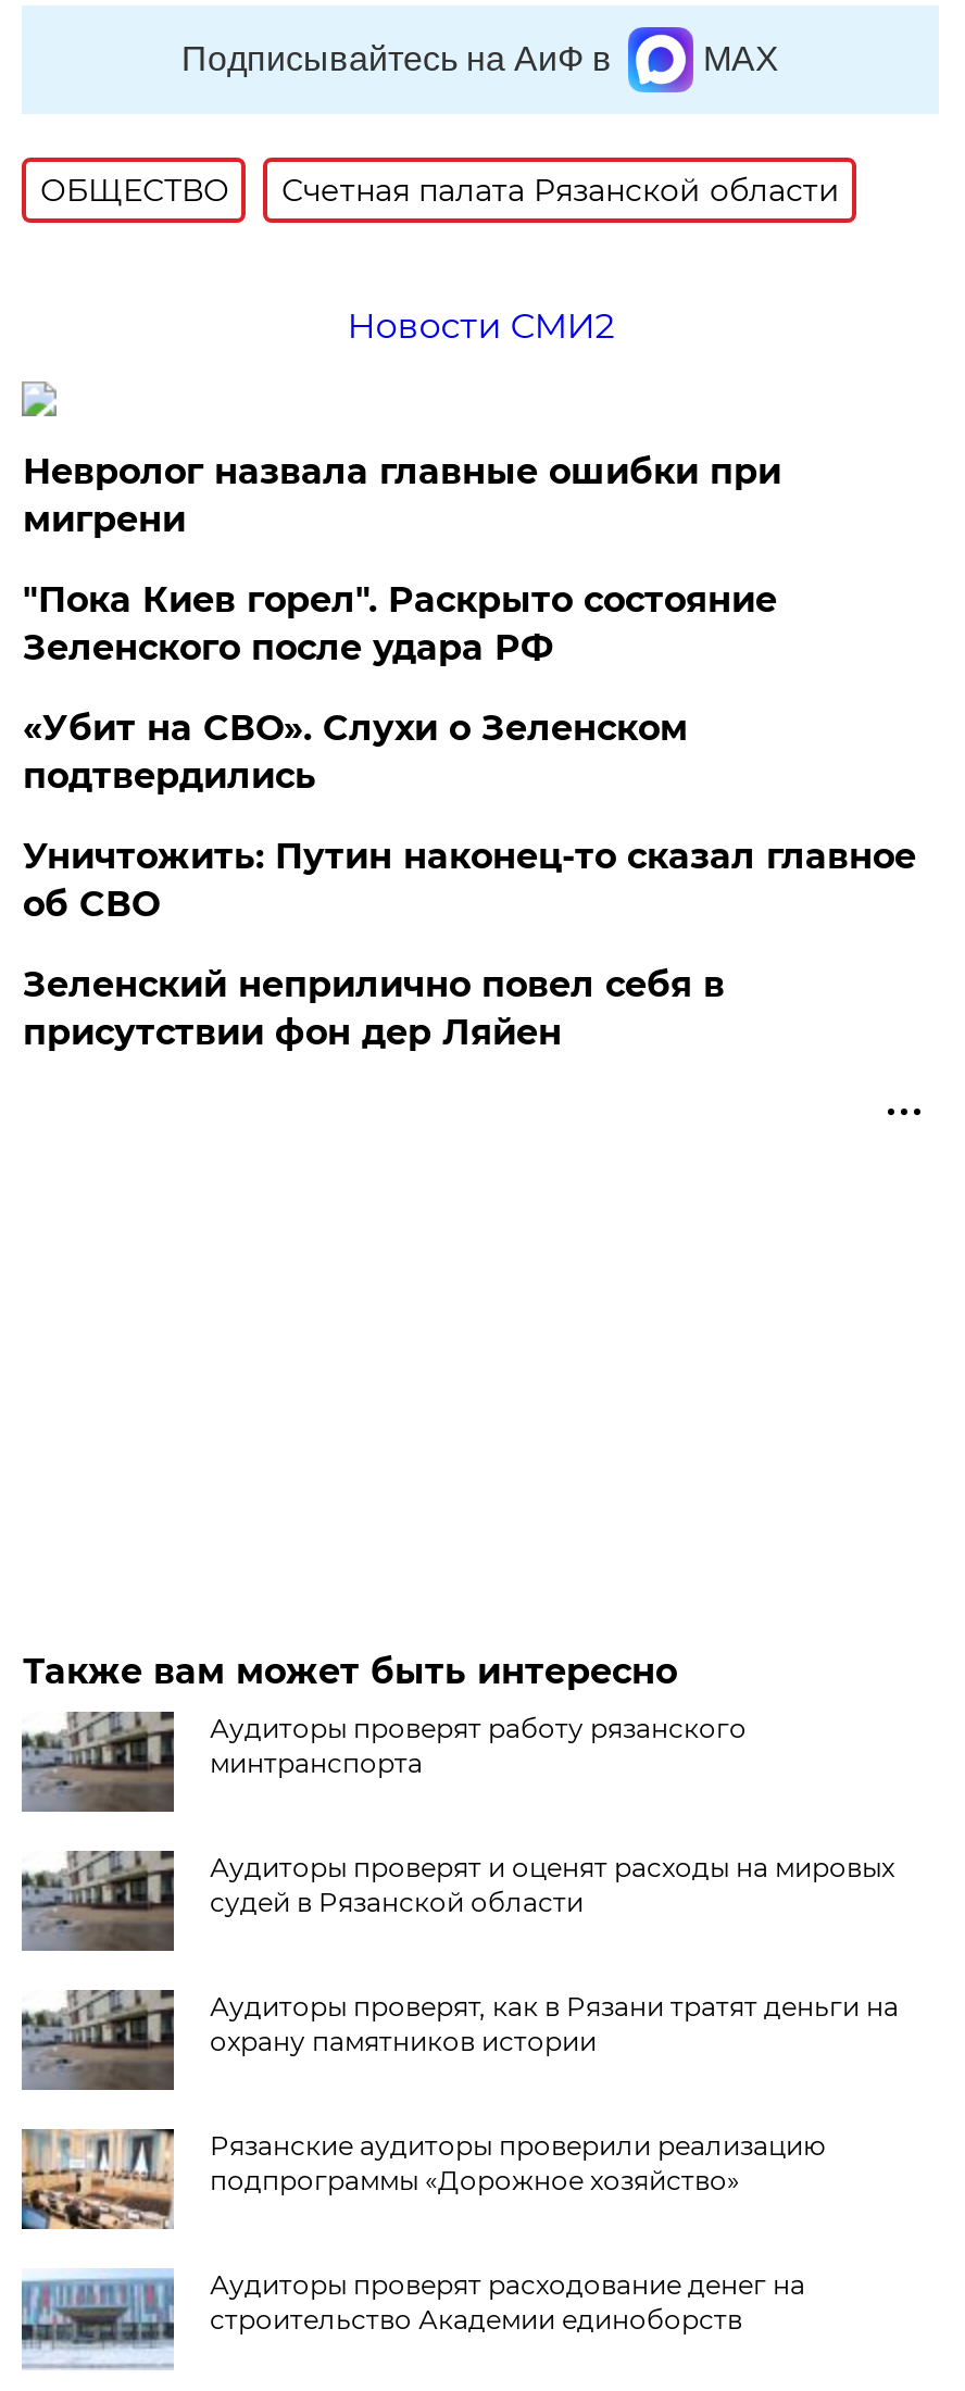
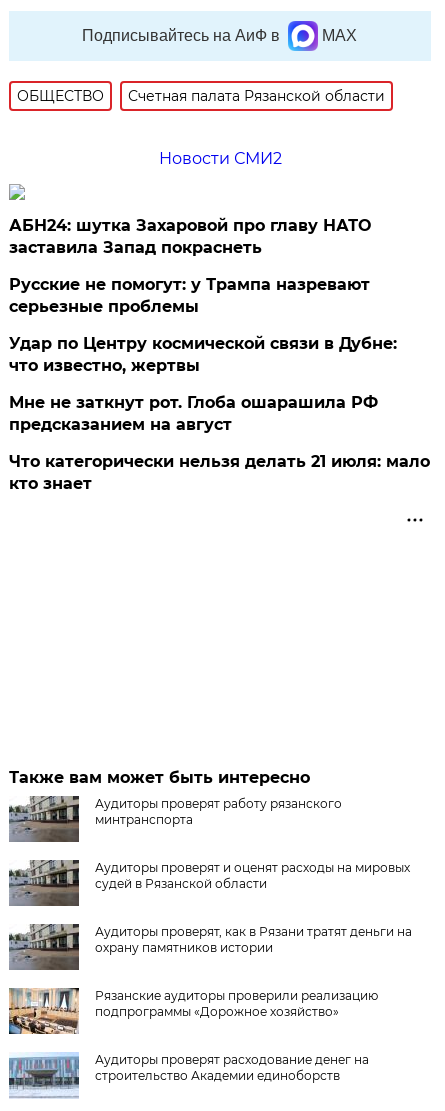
- Невролог назвала главные ошибки при
- мигрени
+ АБН24: шутка Захаровой про главу НАТО
+ заставила Запад покраснеть

- "Пока Киев горел". Раскрыто состояние
- Зеленского после удара РФ
+ Русские не помогут: у Трампа назревают
+ серьезные проблемы

- «Убит на СВО». Слухи о Зеленском
- подтвердились
+ Удар по Центру космической связи в Дубне:
+ что известно, жертвы

- Уничтожить: Путин наконец-то сказал главное
- об СВО
+ Мне не заткнут рот. Глоба ошарашила РФ
+ предсказанием на август

- Зеленский неприлично повел cебя в
- присутствии фон дер Ляйен
+ Что категорически нельзя делать 21 июля: мало
+ кто знает
